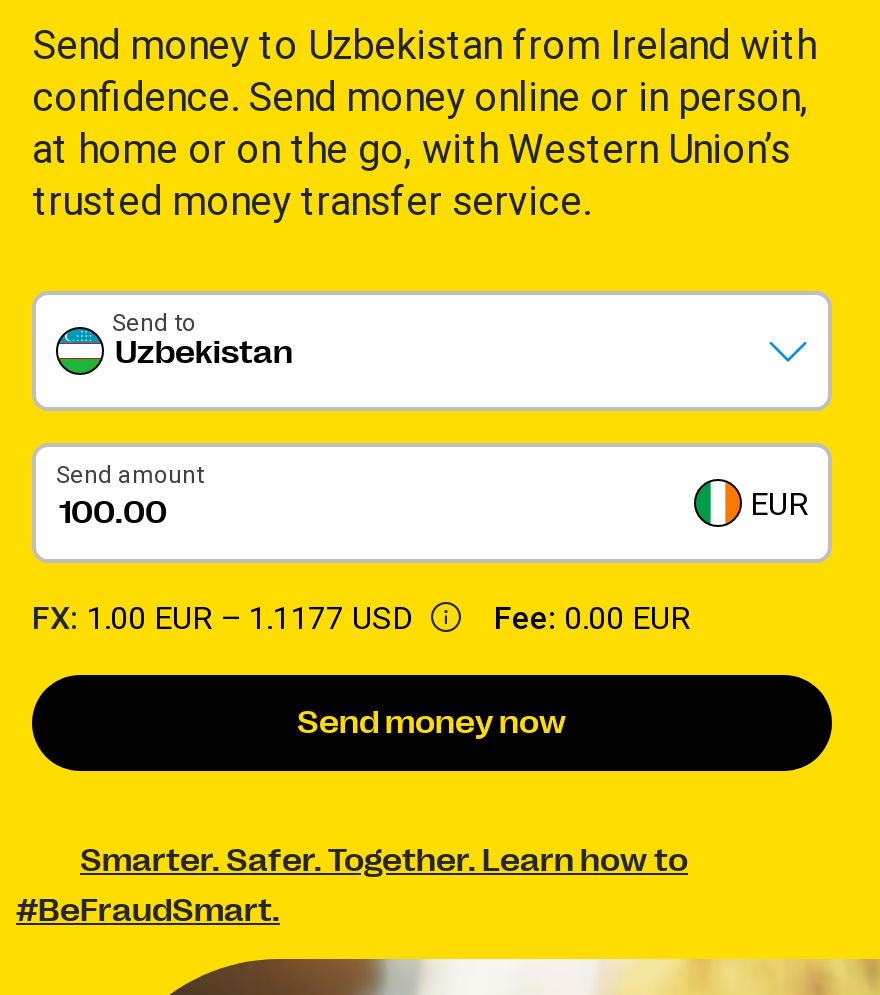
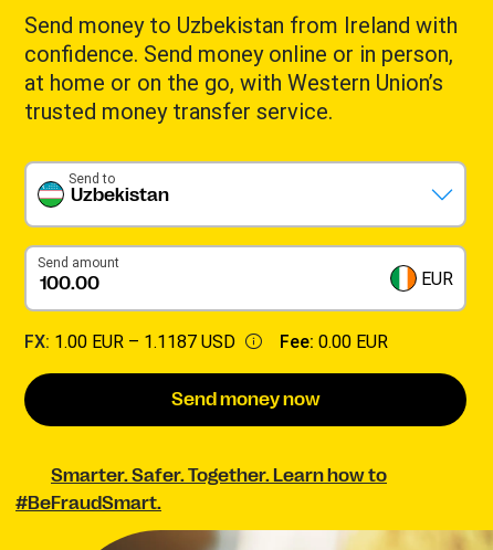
- FX: 1.00 EUR – 1.1177 USD Fee: 0.00 EUR
+ FX: 1.00 EUR – 1.1187 USD Fee: 0.00 EUR
